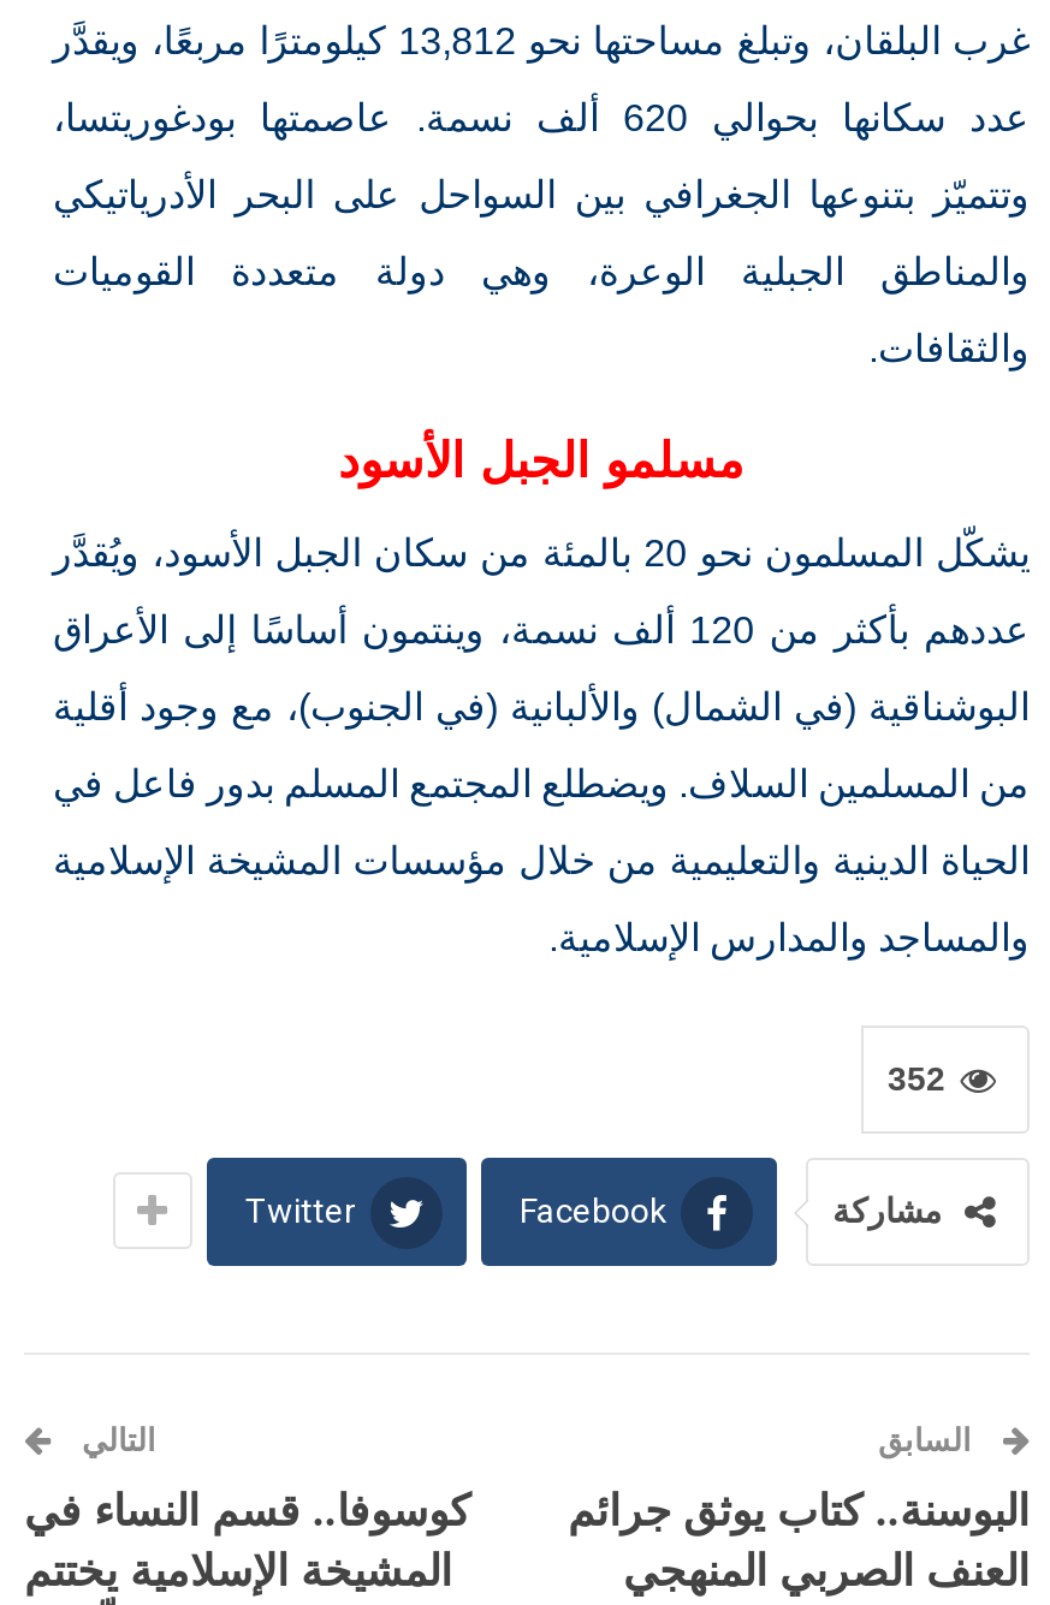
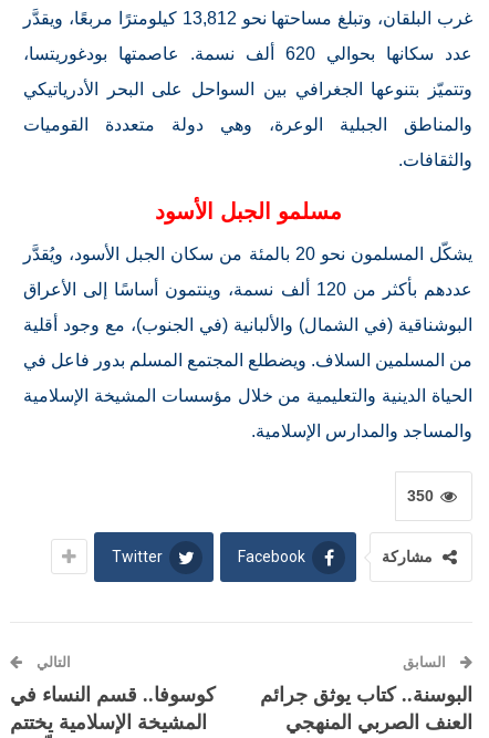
- 352
+ 350
